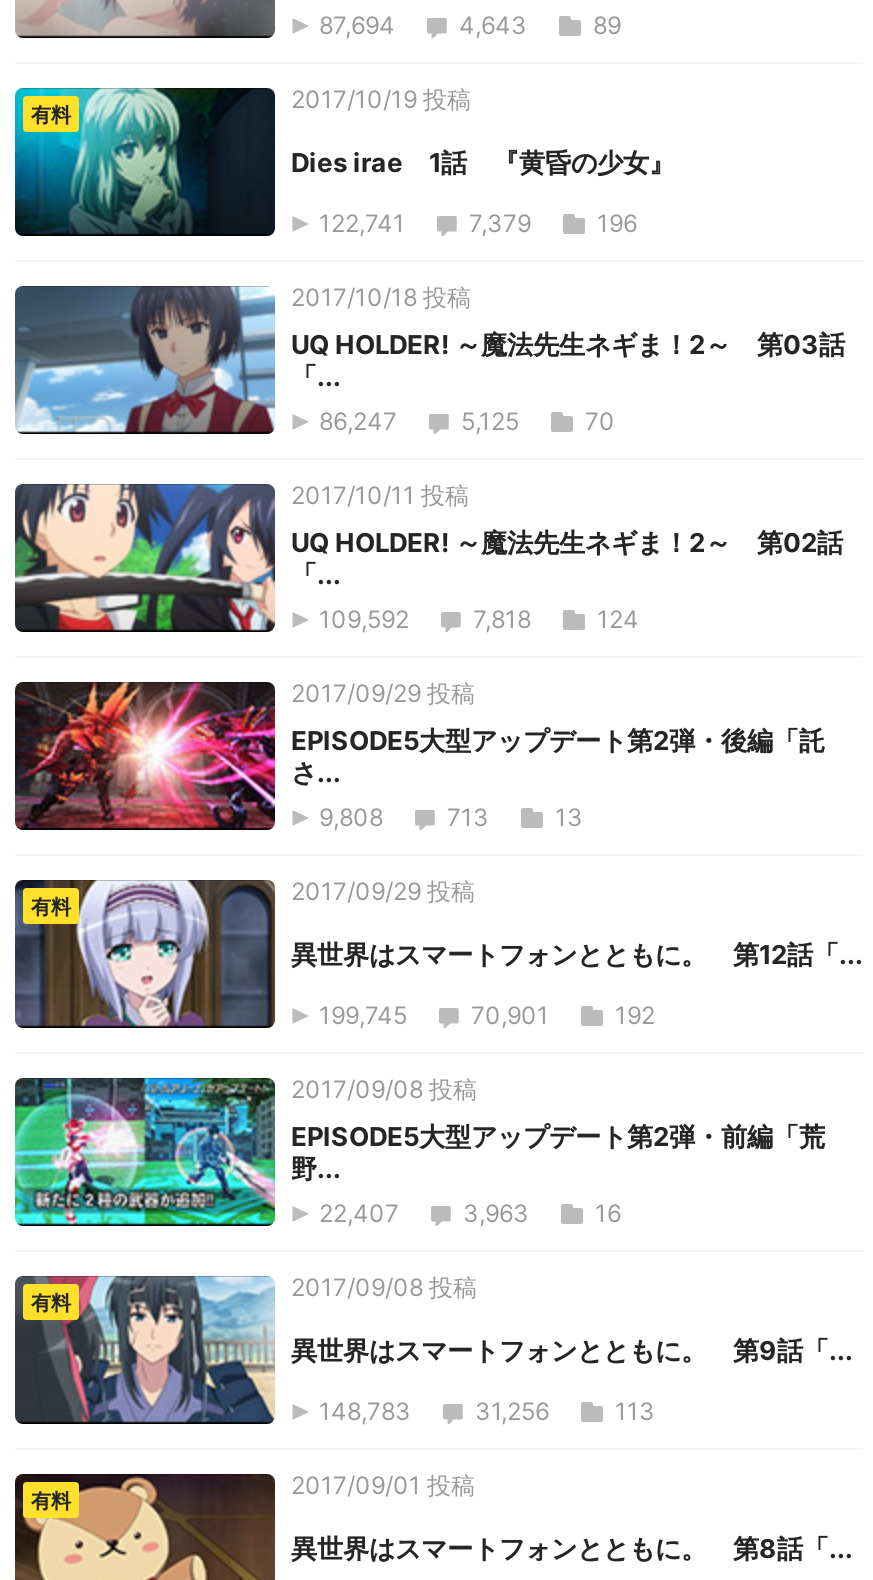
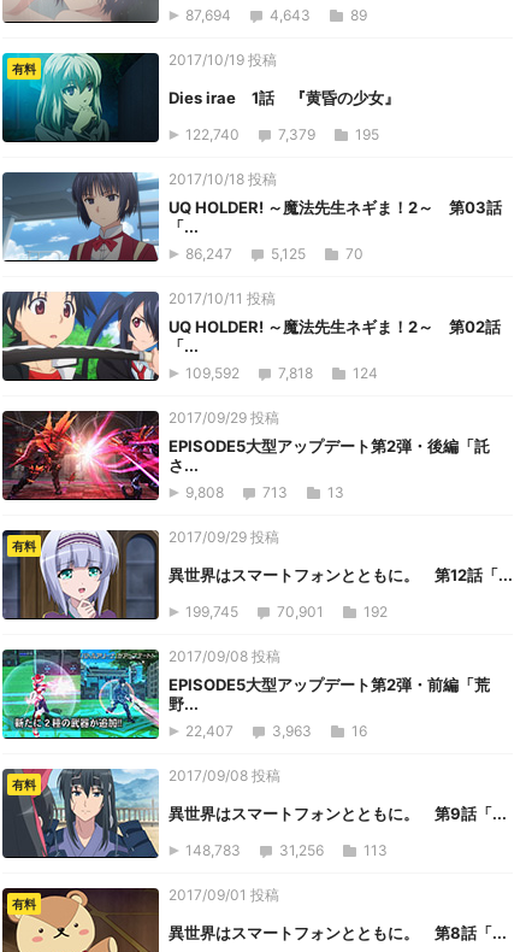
- 122,741
+ 122,740

- 196
+ 195
